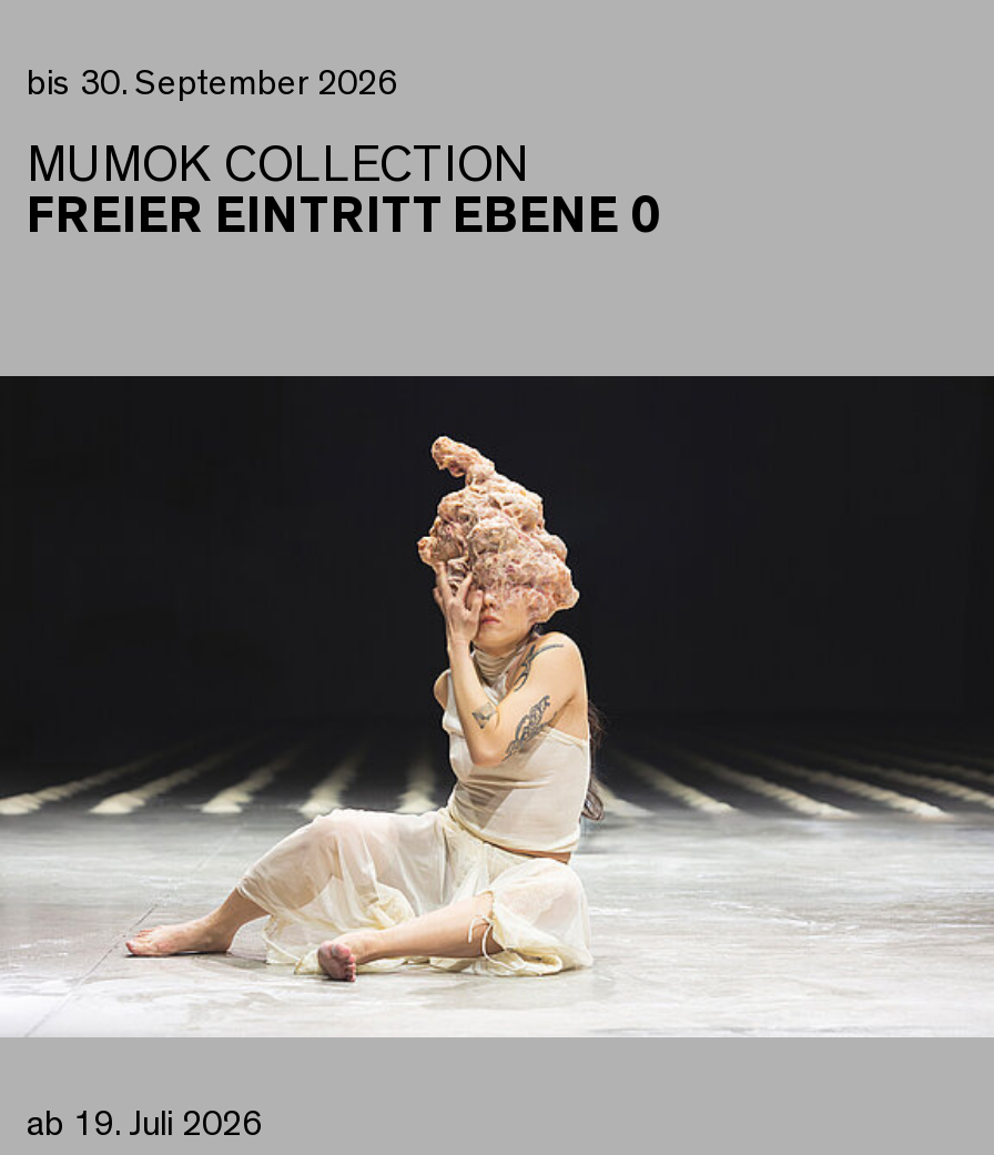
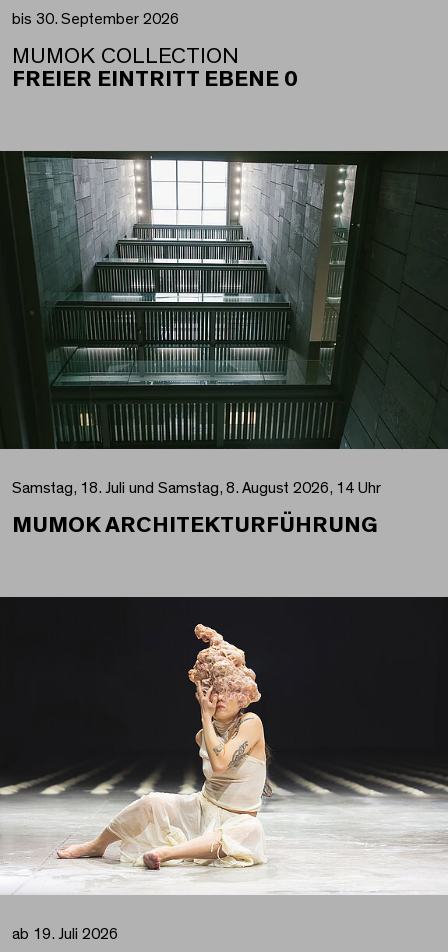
+ [image]
+ Samstag, 18. Juli und Samstag, 8. August 2026, 14 Uhr
+ MUMOK ARCHITEKTURFÜHRUNG
